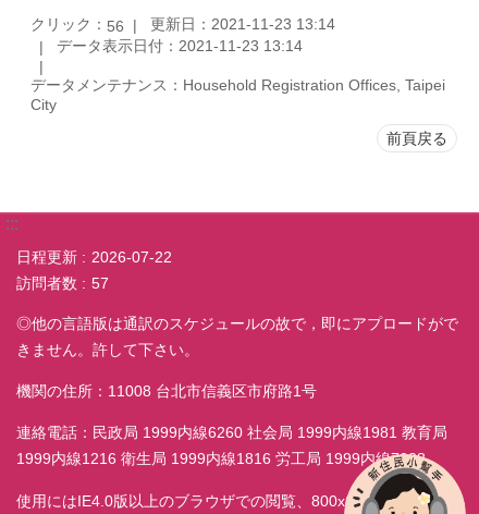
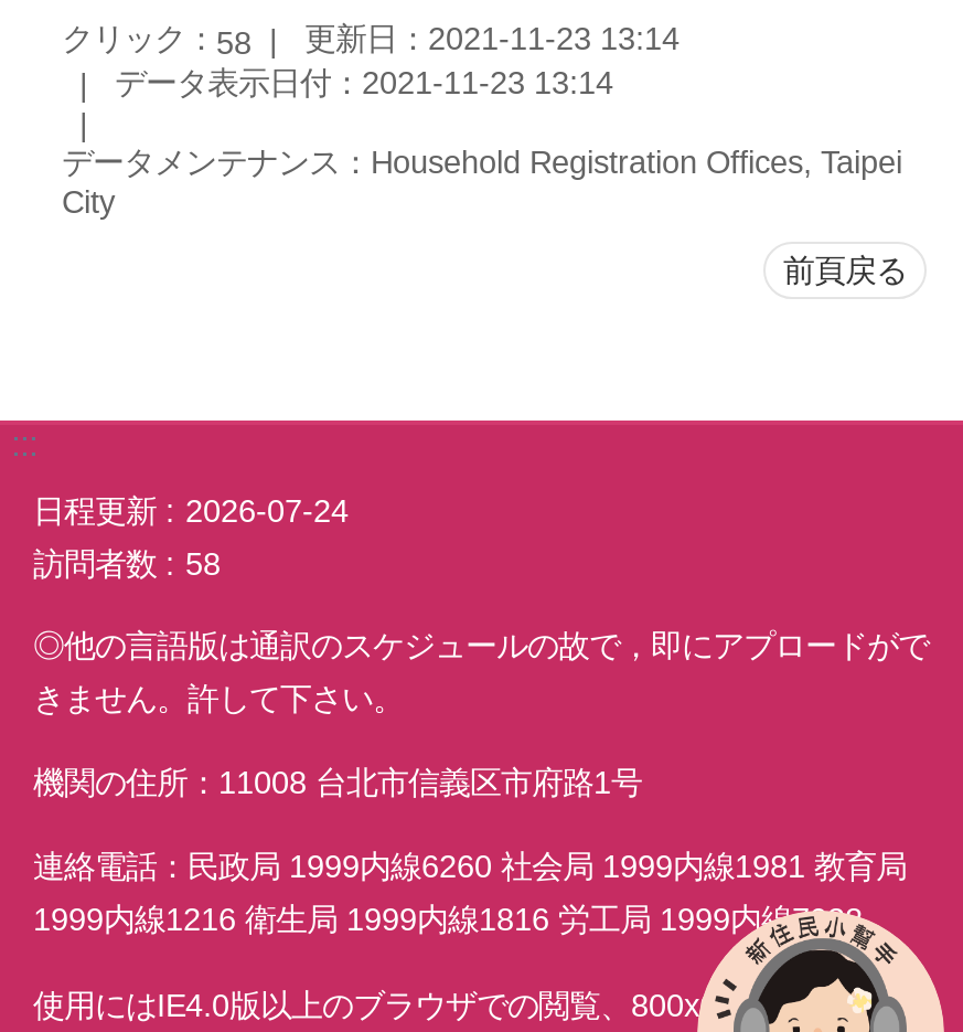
- クリック：56 更新日：2021-11-23 13:14
+ クリック：58 更新日：2021-11-23 13:14

- 日程更新 2026-07-22
+ 日程更新 2026-07-24

- 訪問者数 57
+ 訪問者数 58
